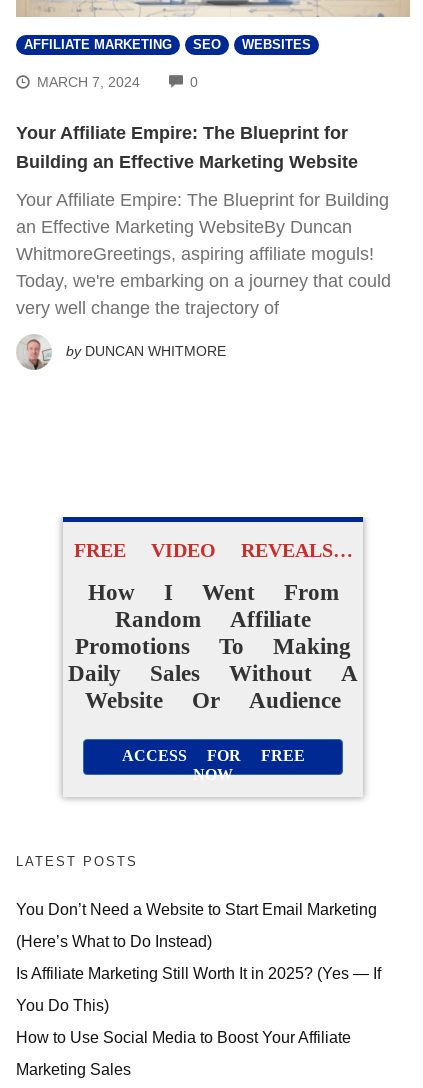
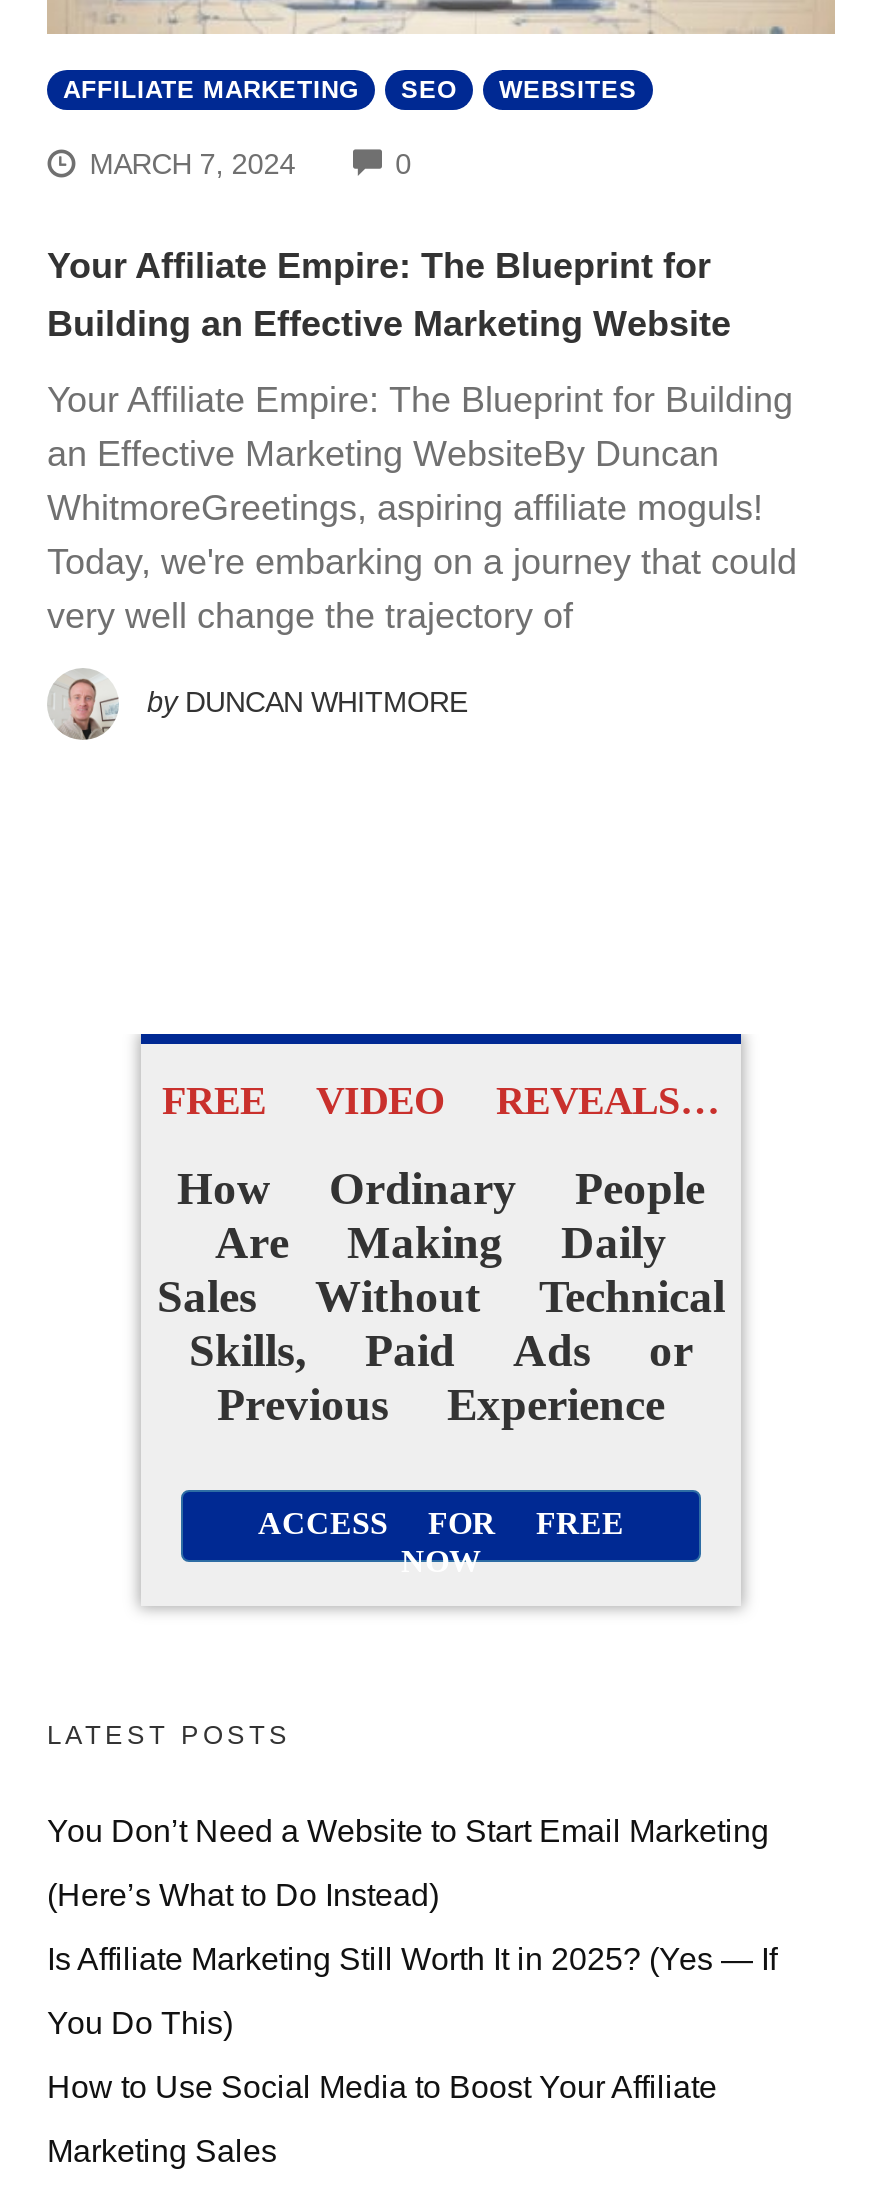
- How I Went From
- Random Affiliate
- Promotions To Making
- Daily Sales Without A
- Website Or Audience
+ How Ordinary People
+ Are Making Daily
+ Sales Without Technical
+ Skills, Paid Ads or
+ Previous Experience
